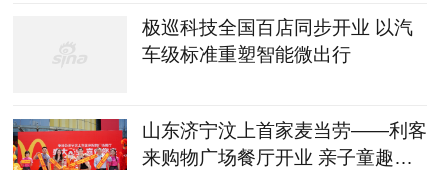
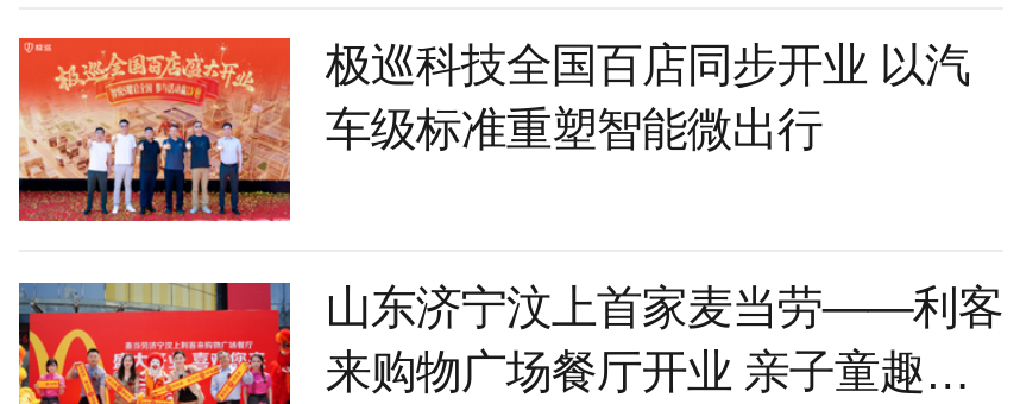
+ [image]
